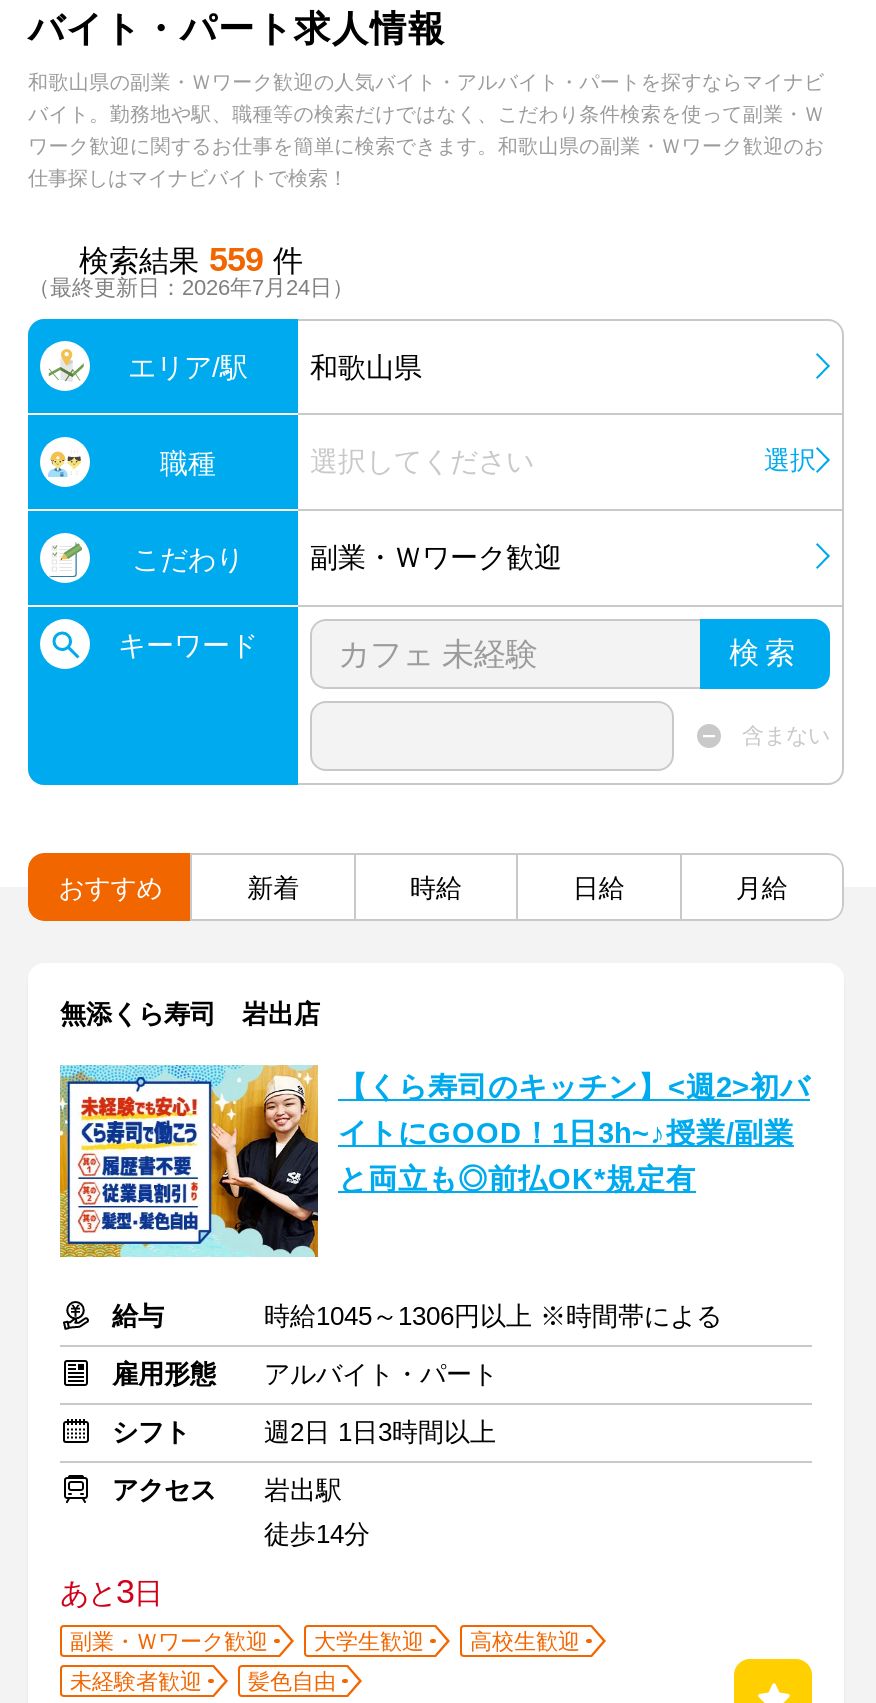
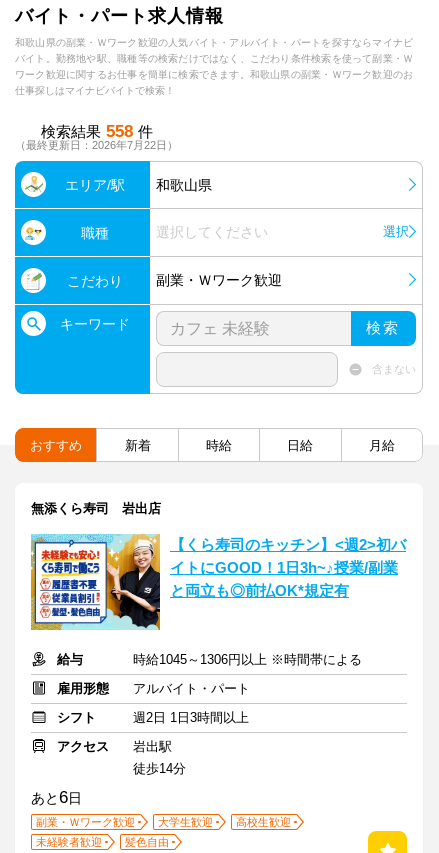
- 検索結果 559 件
+ 検索結果 558 件

- （最終更新日：2026年7月24日）
+ （最終更新日：2026年7月22日）

- あと3日
+ あと6日
